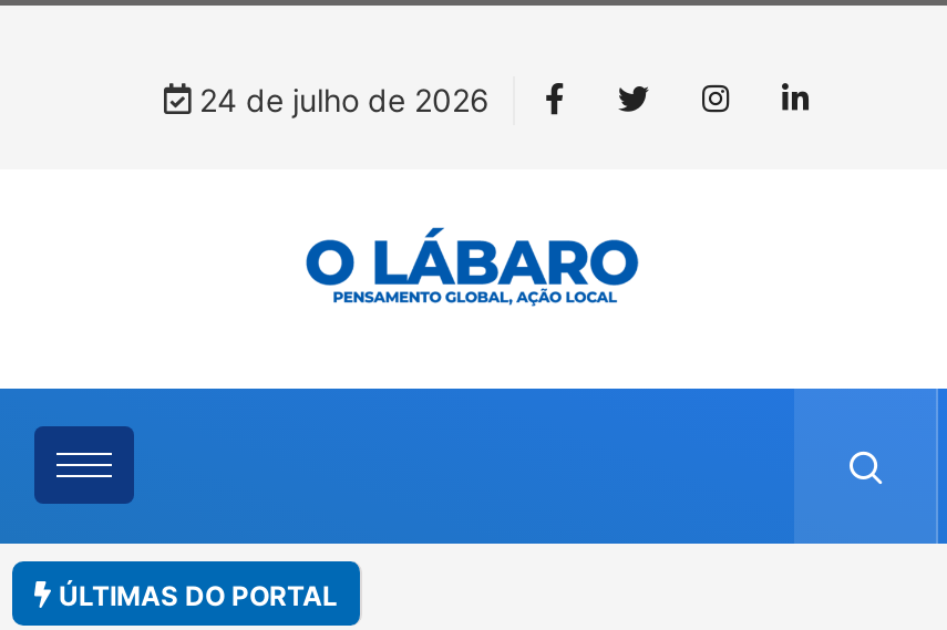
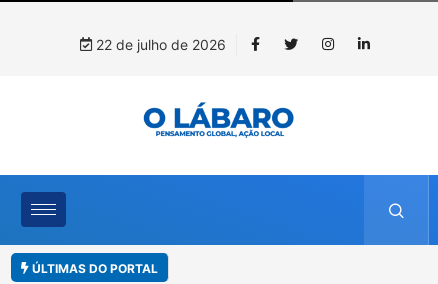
- 24 de julho de 2026
+ 22 de julho de 2026
